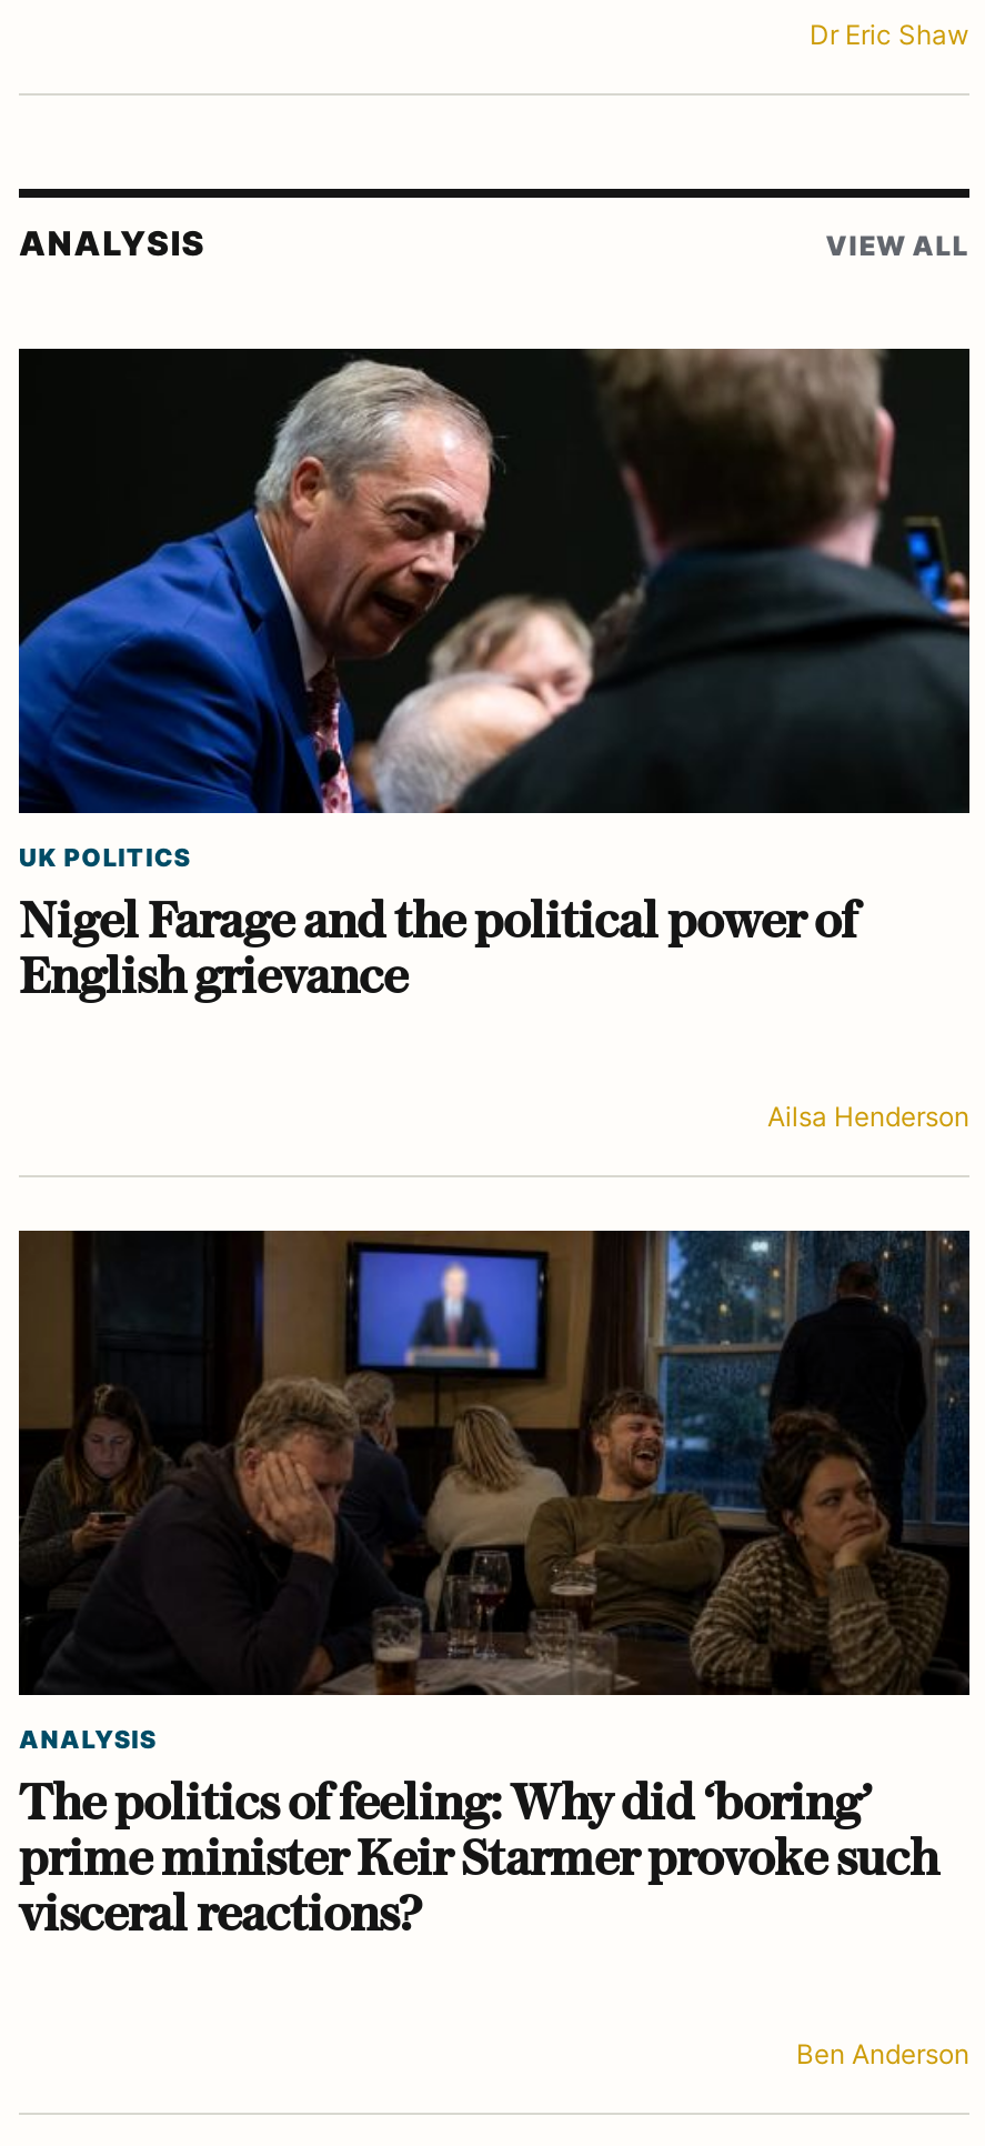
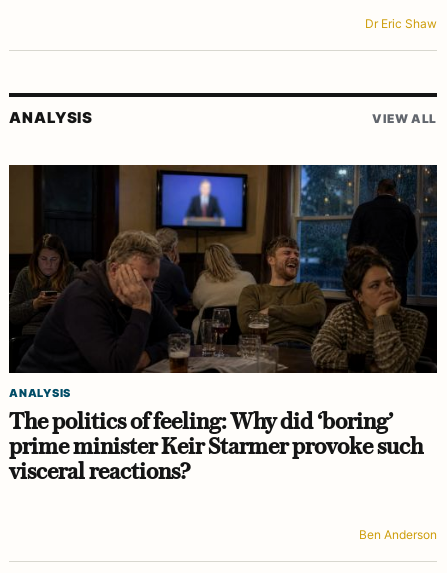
- [image]
- UK POLITICS
- Nigel Farage and the political power of
- English grievance
- Ailsa Henderson
